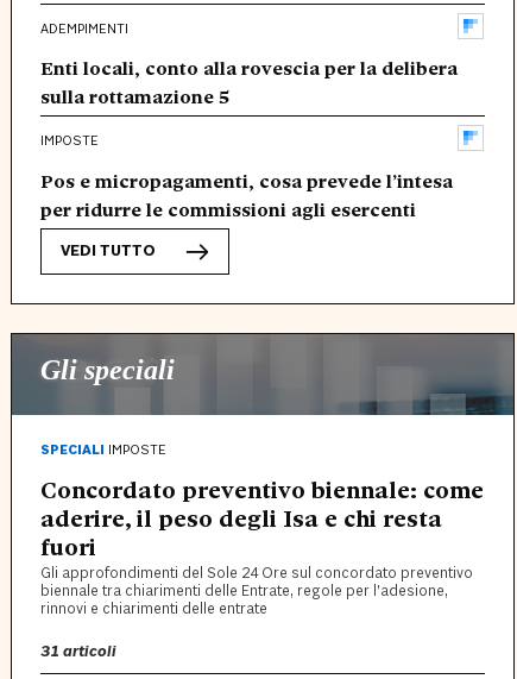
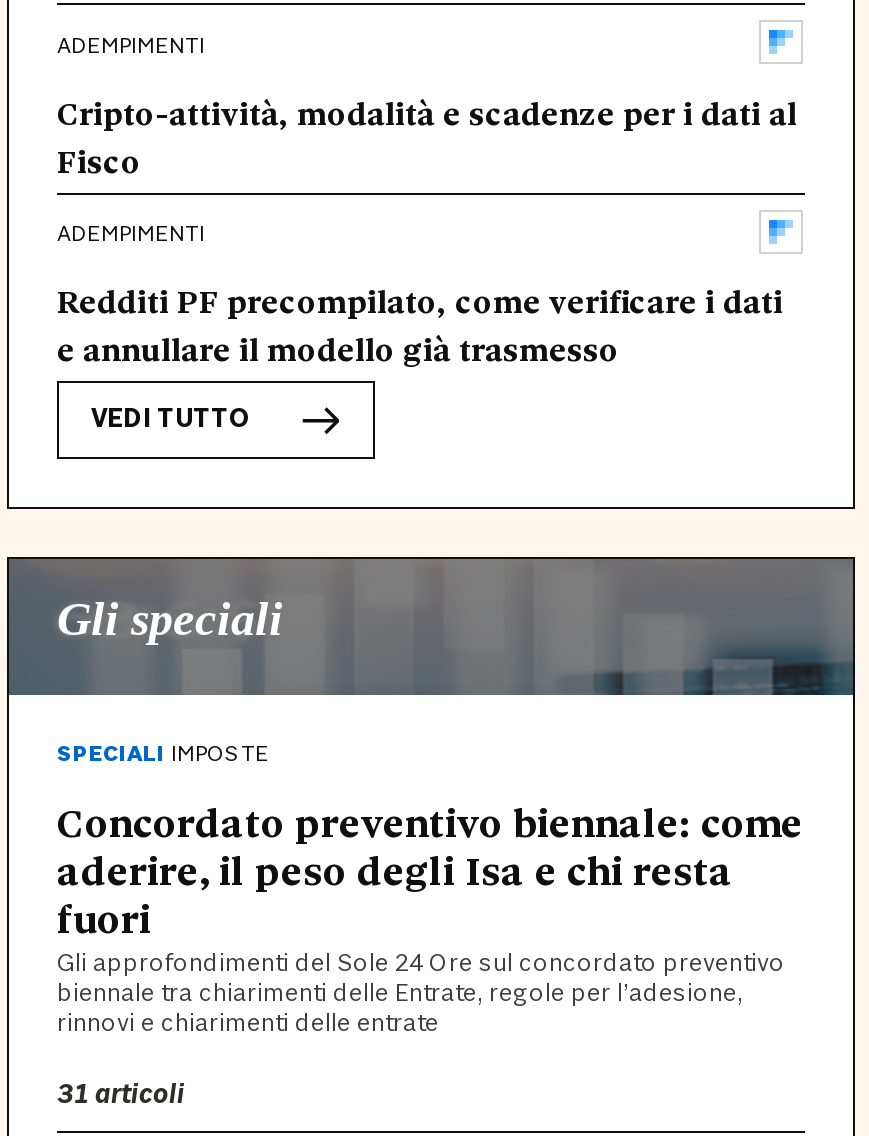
- Enti locali, conto alla rovescia per la delibera
- sulla rottamazione 5
+ Cripto-attività, modalità e scadenze per i dati al
+ Fisco

- IMPOSTE
+ ADEMPIMENTI

- Pos e micropagamenti, cosa prevede l’intesa
- per ridurre le commissioni agli esercenti
+ Redditi PF precompilato, come verificare i dati
+ e annullare il modello già trasmesso
